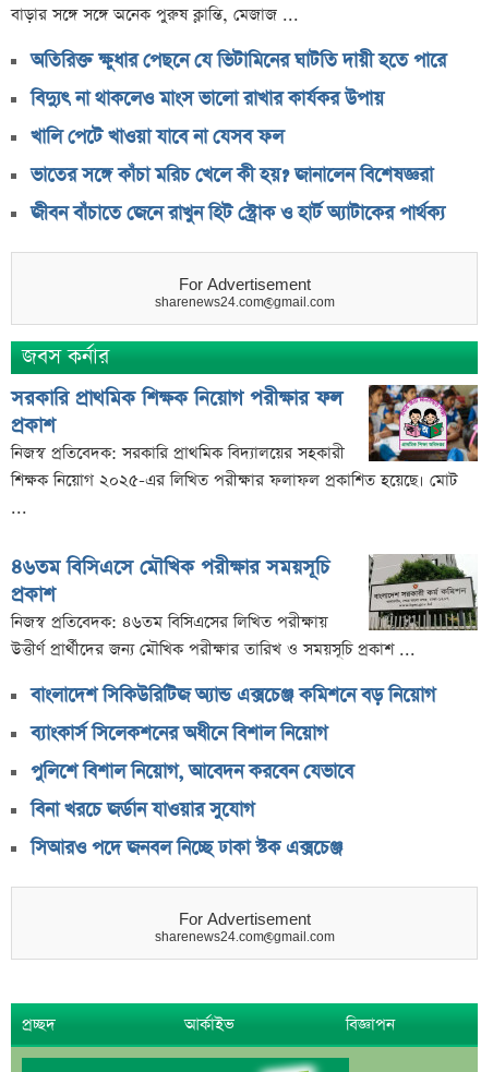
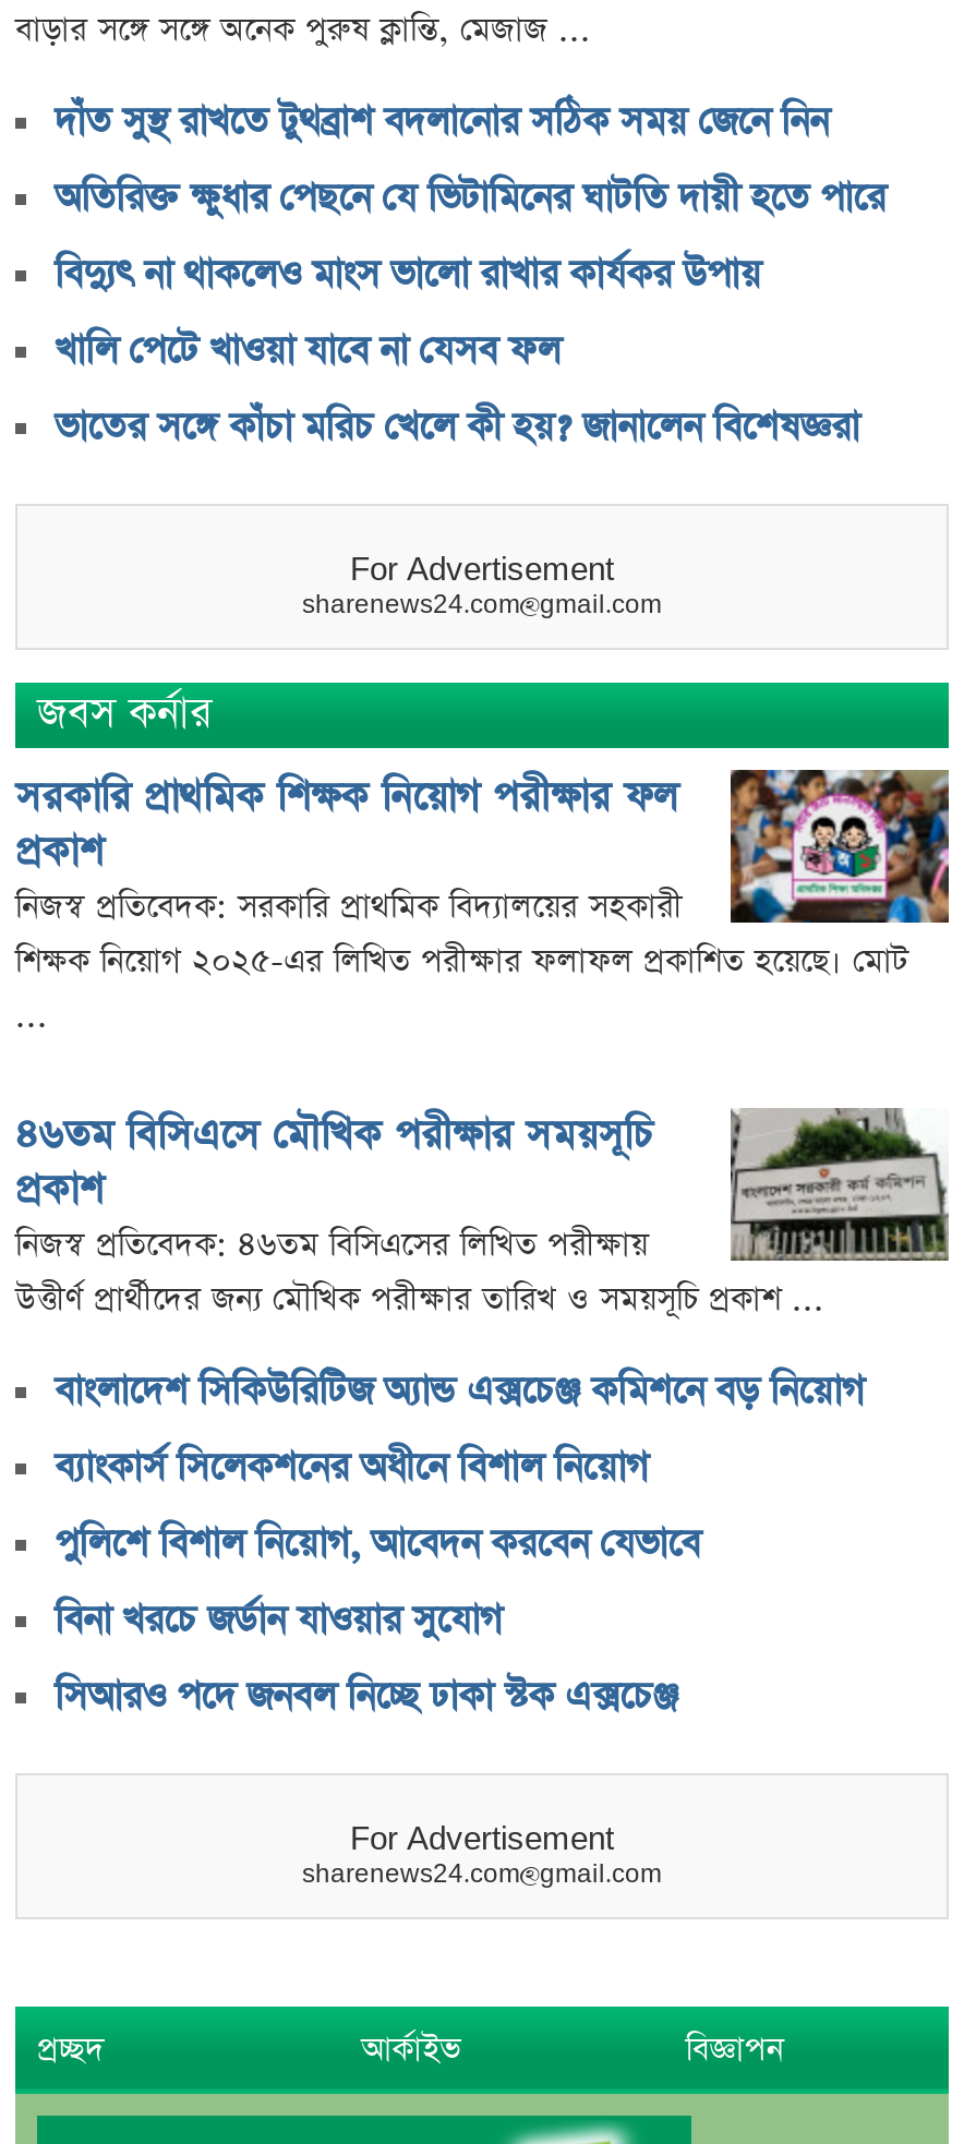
+ দাঁত সুস্থ রাখতে টুথব্রাশ বদলানোর সঠিক সময় জেনে নিন

moved down: অতিরিক্ত ক্ষুধার পেছনে যে ভিটামিনের ঘাটতি দায়ী হতে পারে | বিদ্যুৎ না থাকলেও মাংস ভালো রাখার কার্যকর উপায় | খালি পেটে খাওয়া যাবে না যেসব ফল | ভাতের সঙ্গে কাঁচা মরিচ খেলে কী হয়? জানালেন বিশেষজ্ঞরা

- জীবন বাঁচাতে জেনে রাখুন হিট স্ট্রোক ও হার্ট অ্যাটাকের পার্থক্য
